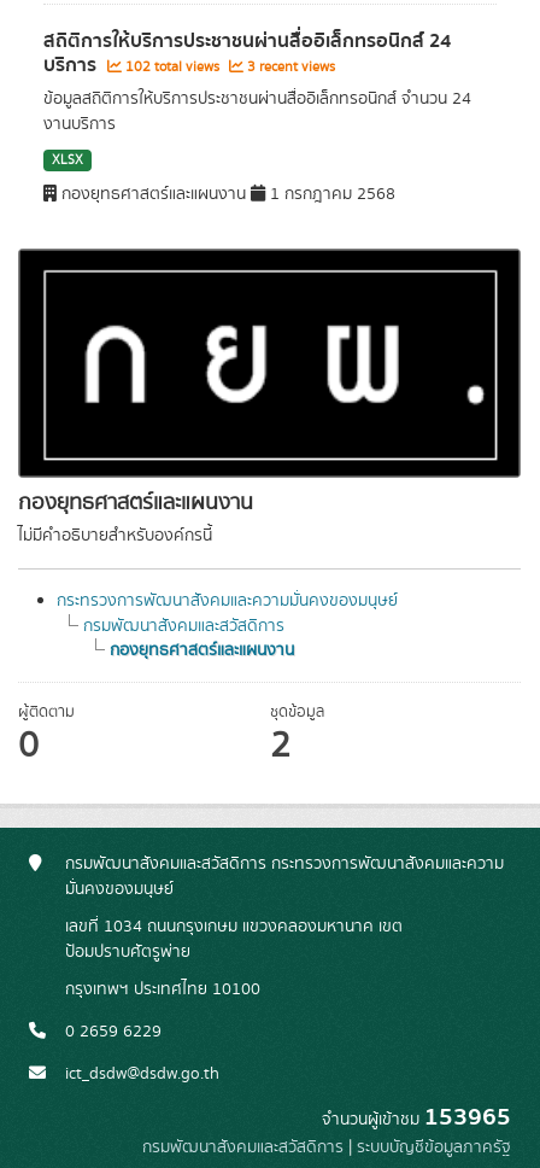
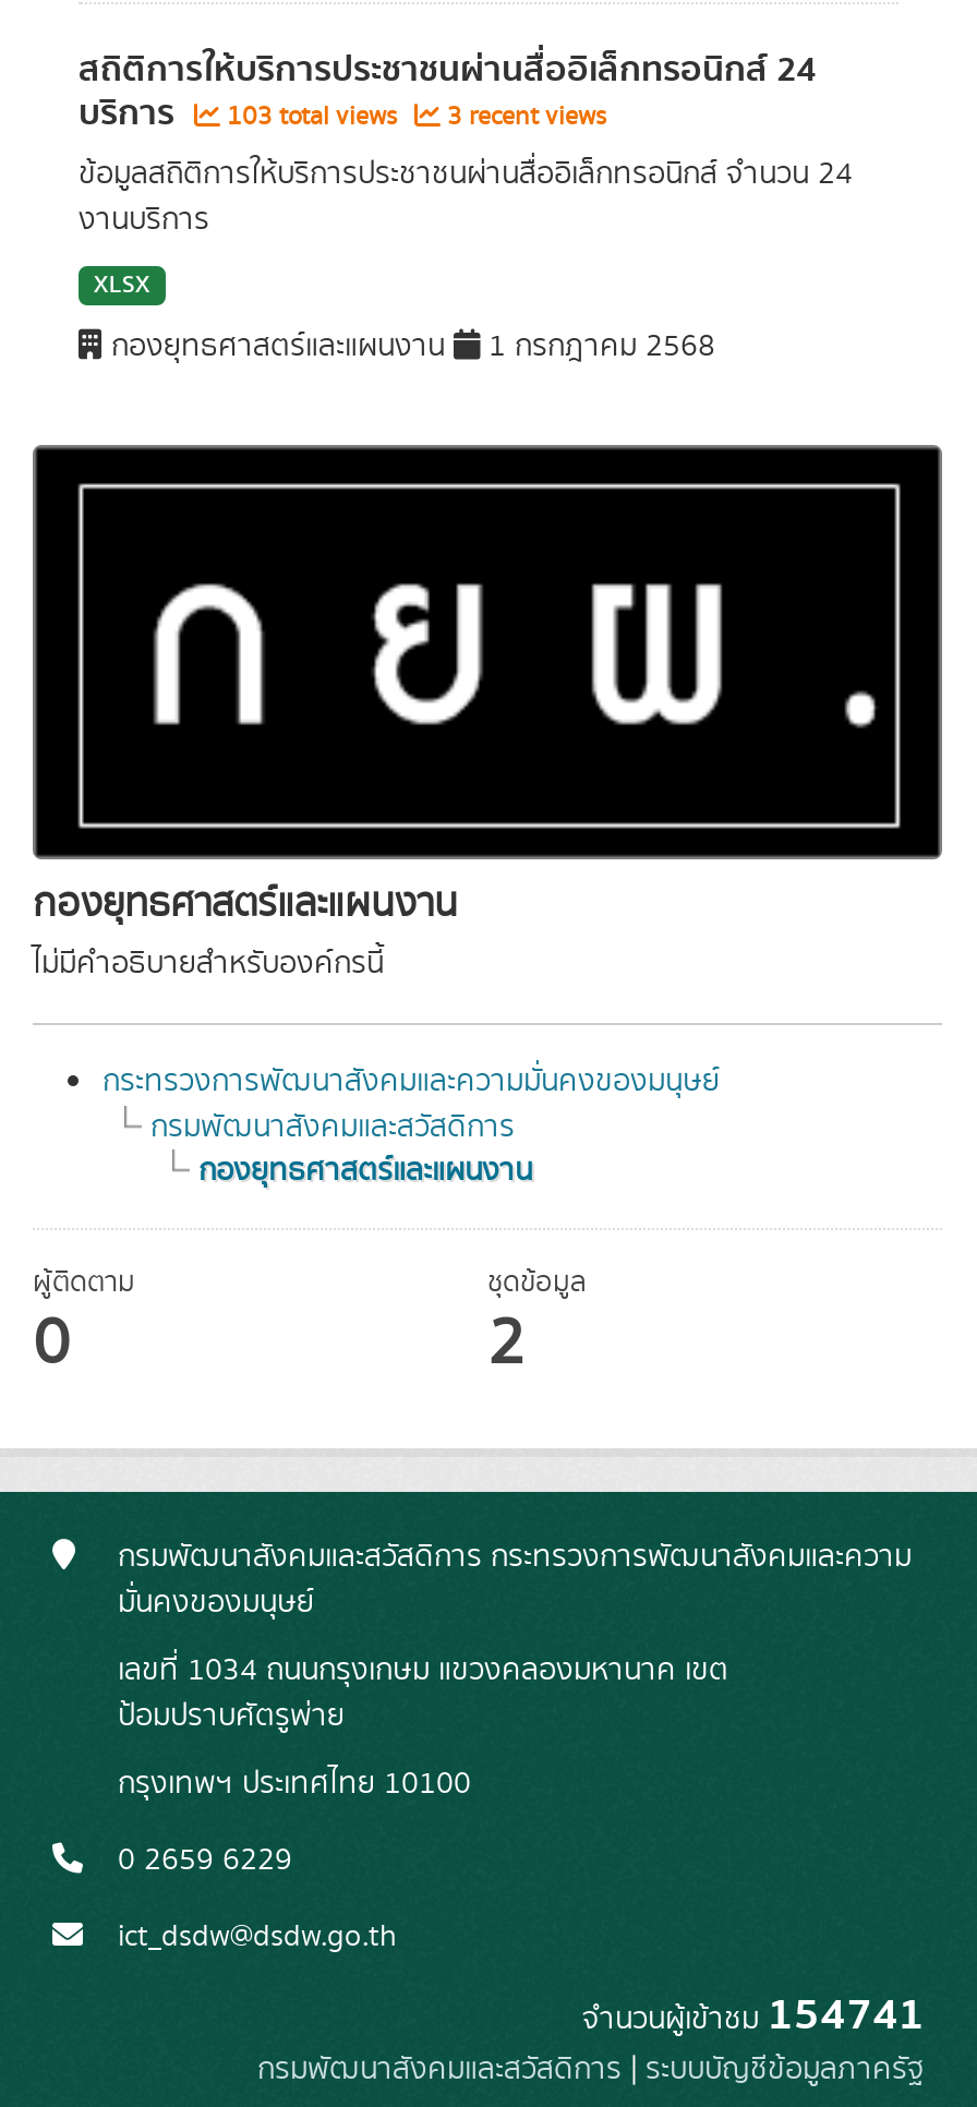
- บริการ 102 total views 3 recent views
+ บริการ 103 total views 3 recent views

- จำนวนผู้เข้าชม153965
+ จำนวนผู้เข้าชม154741
